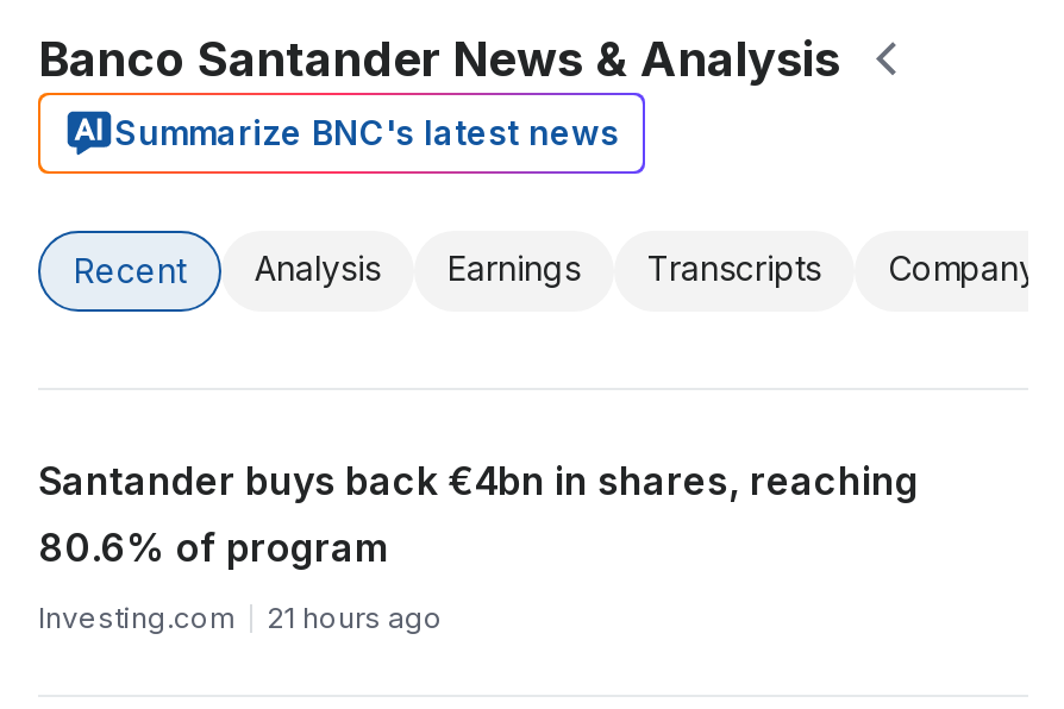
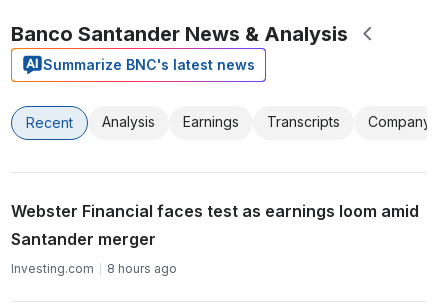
- Santander buys back €4bn in shares, reaching
- 80.6% of program
+ Webster Financial faces test as earnings loom amid
+ Santander merger

- Investing.com 21 hours ago
+ Investing.com 8 hours ago
